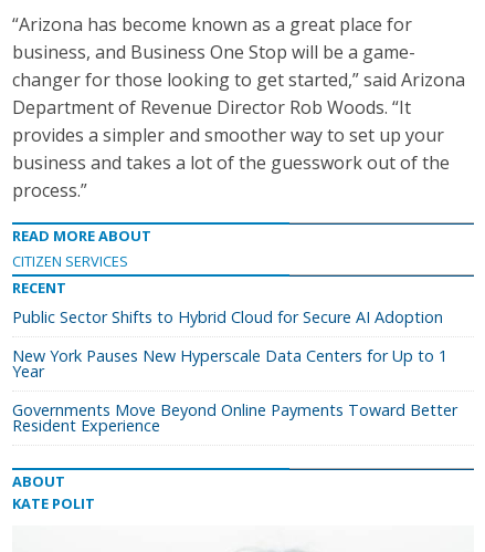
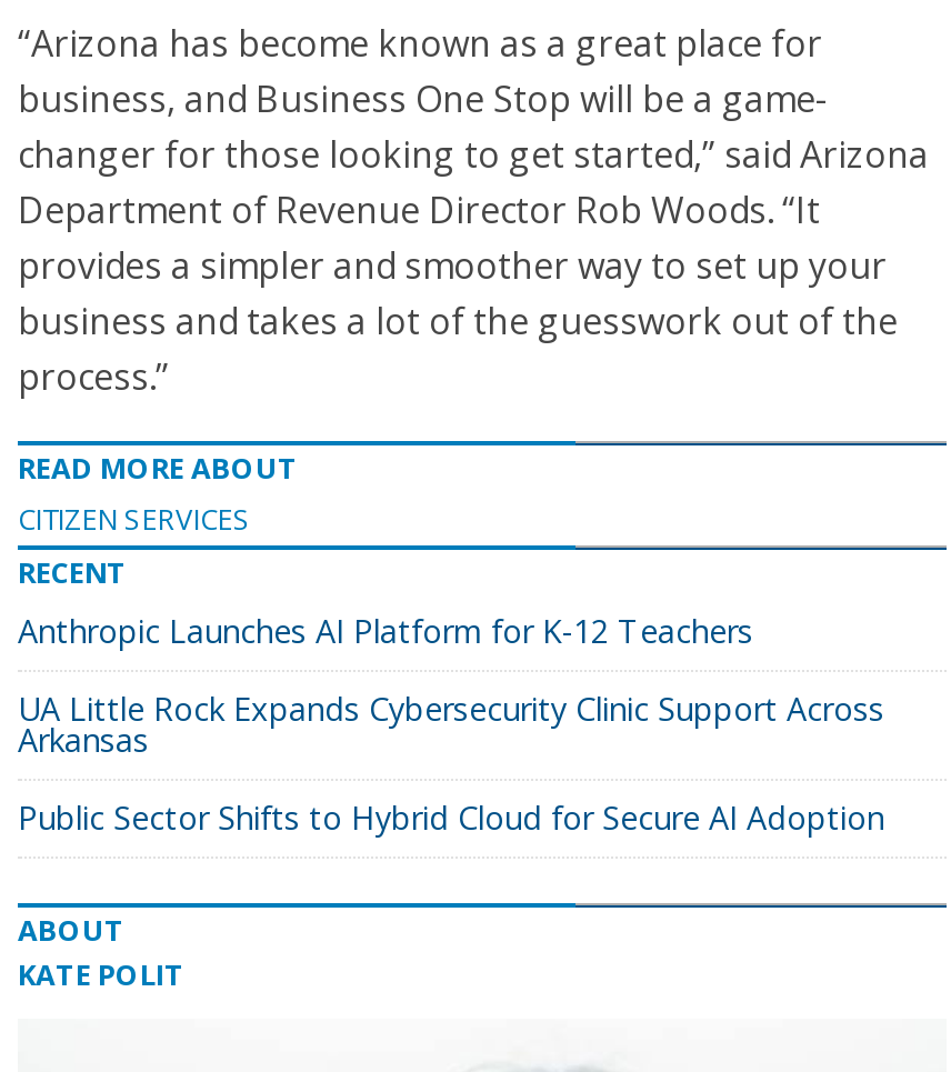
+ Anthropic Launches AI Platform for K-12 Teachers
+ UA Little Rock Expands Cybersecurity Clinic Support Across
+ Arkansas

moved down: Public Sector Shifts to Hybrid Cloud for Secure AI Adoption

- New York Pauses New Hyperscale Data Centers for Up to 1
- Year
- Governments Move Beyond Online Payments Toward Better
- Resident Experience
